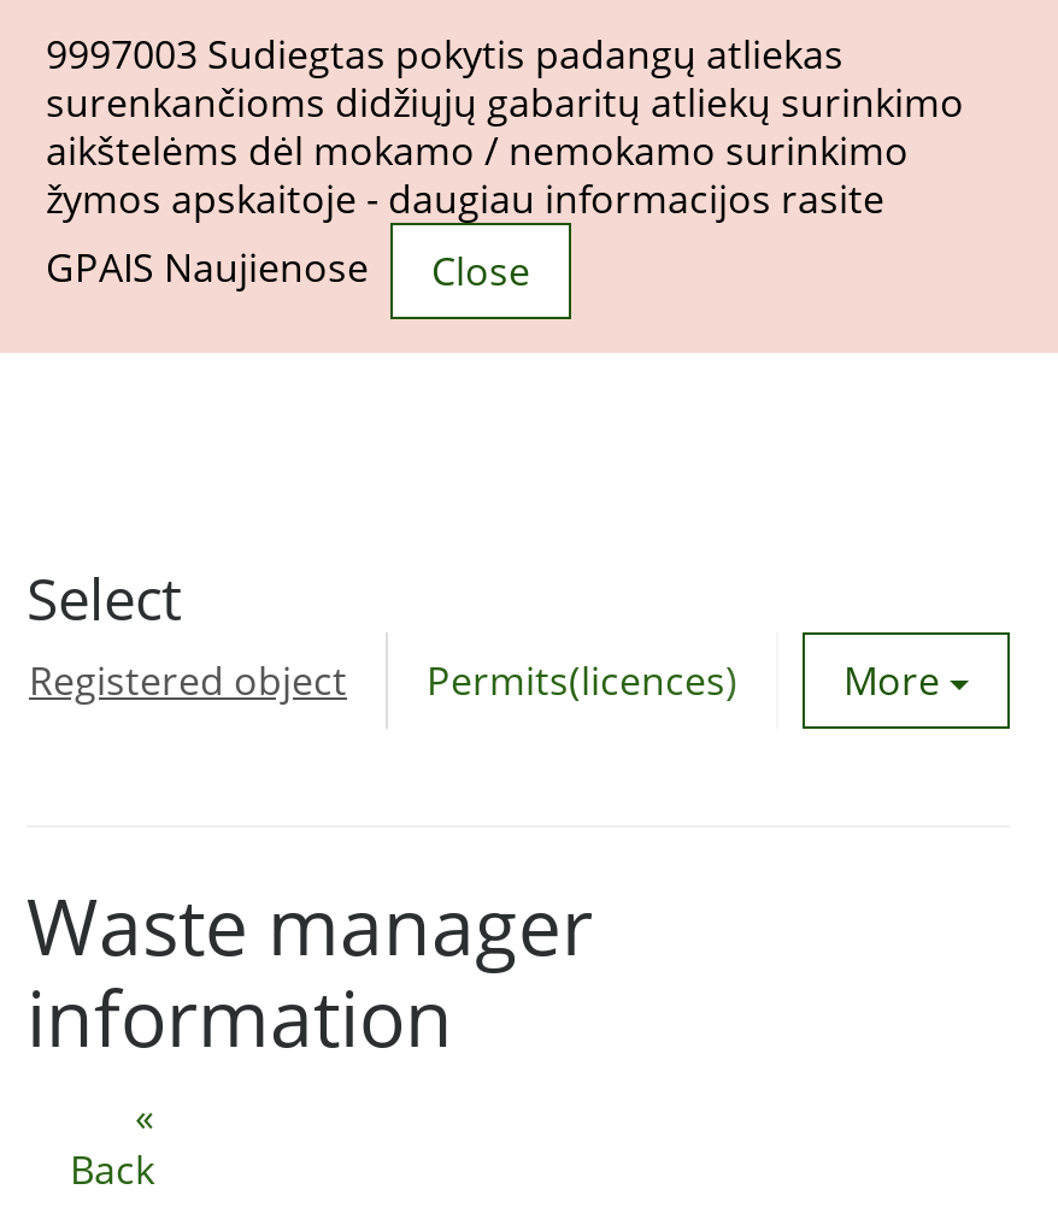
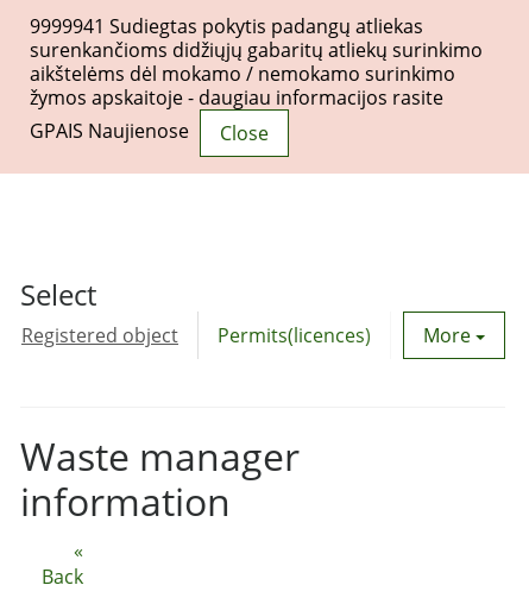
- 9997003 Sudiegtas pokytis padangų atliekas
+ 9999941 Sudiegtas pokytis padangų atliekas
